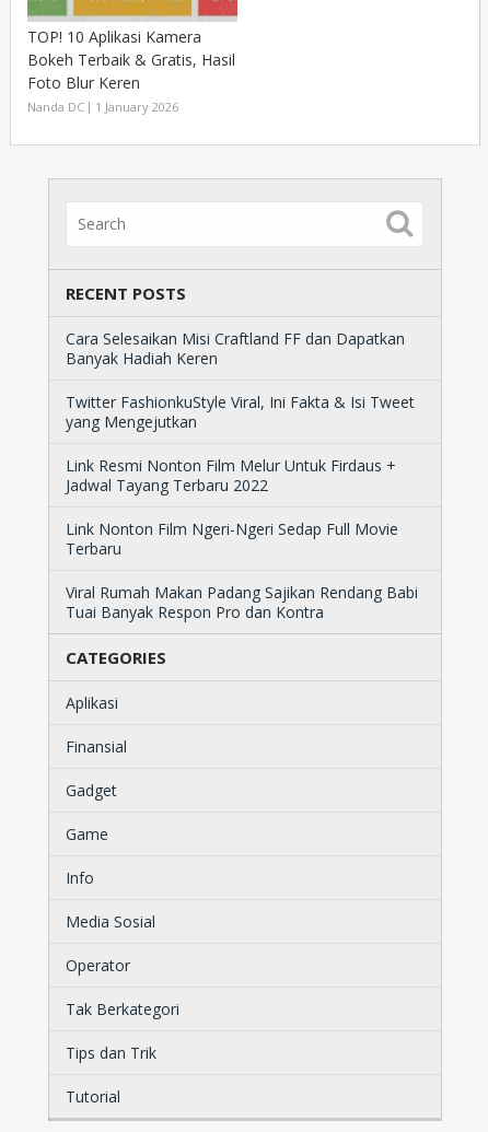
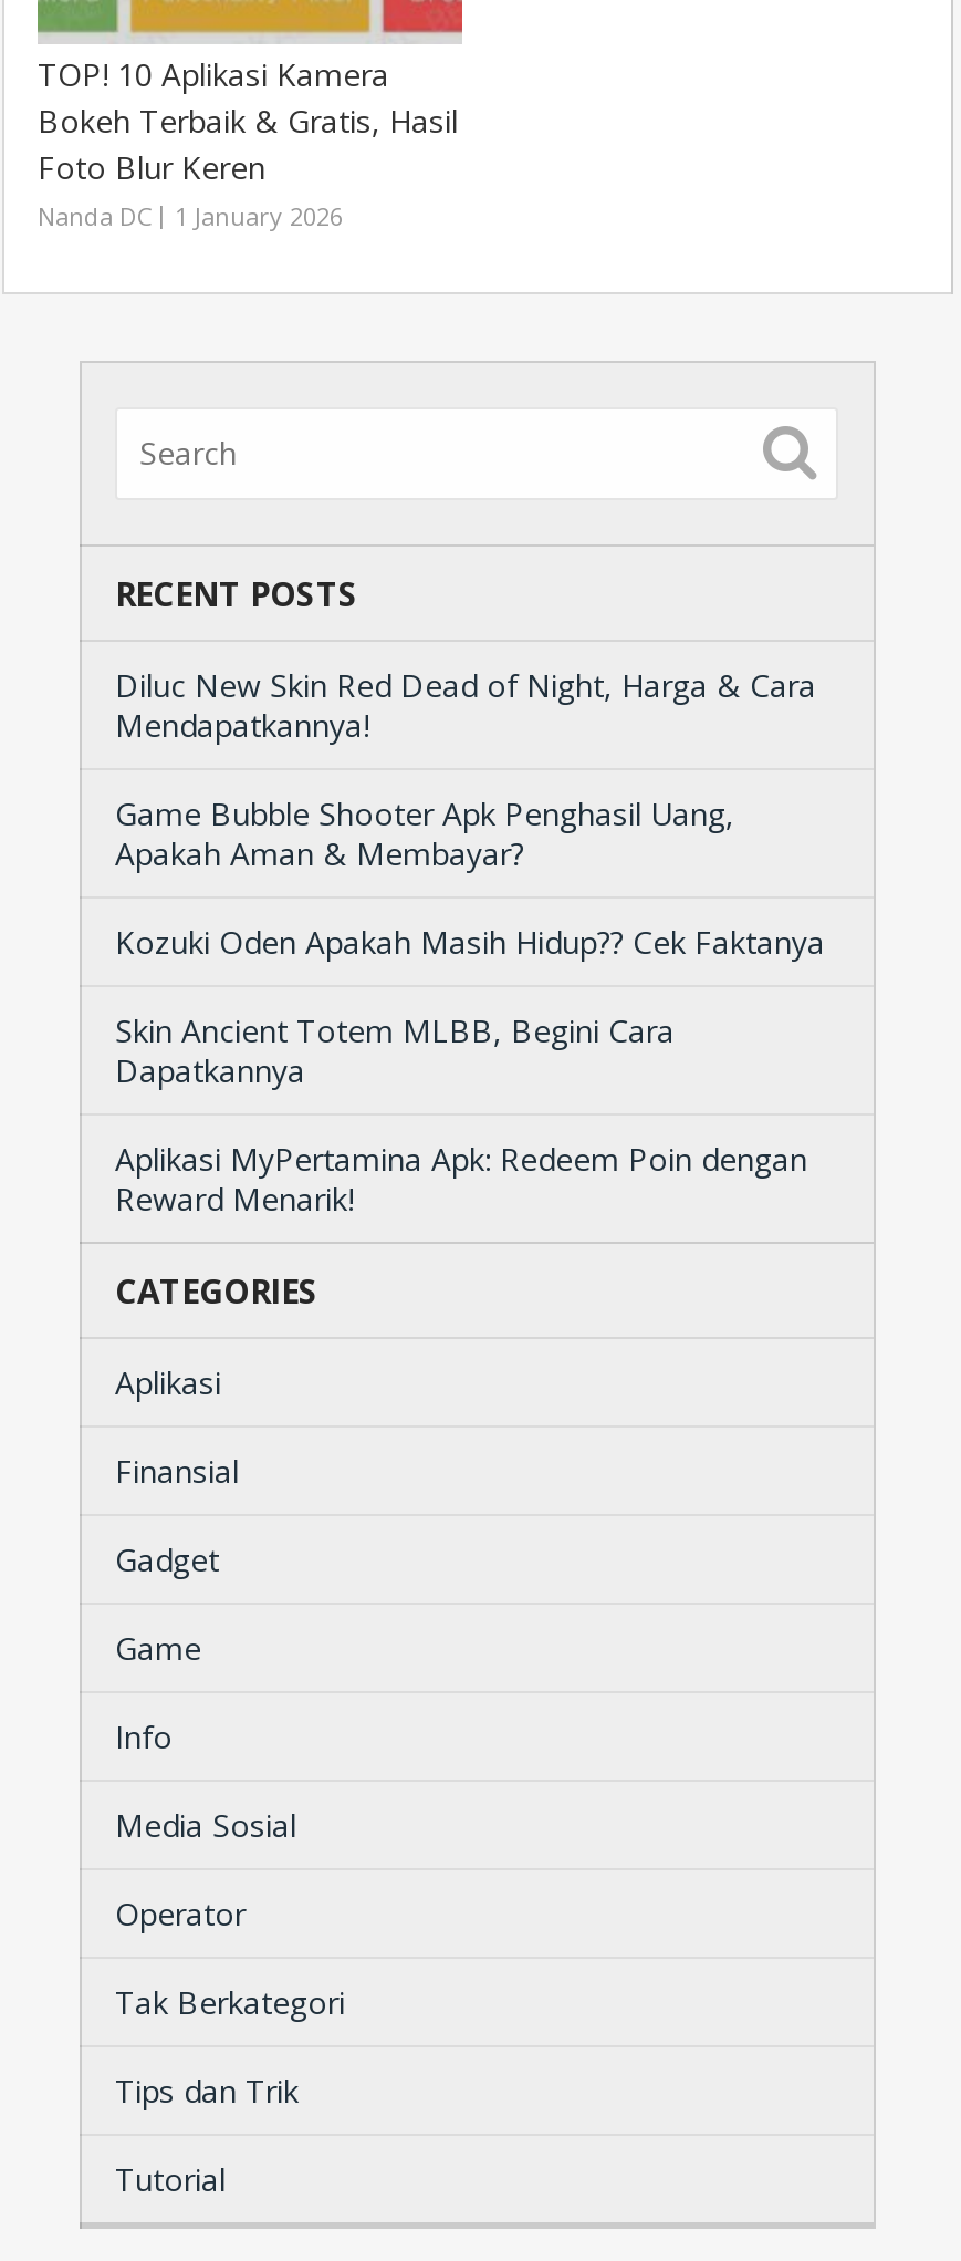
- Cara Selesaikan Misi Craftland FF dan Dapatkan
- Banyak Hadiah Keren
+ Diluc New Skin Red Dead of Night, Harga & Cara
+ Mendapatkannya!

- Twitter FashionkuStyle Viral, Ini Fakta & Isi Tweet
- yang Mengejutkan
+ Game Bubble Shooter Apk Penghasil Uang,
+ Apakah Aman & Membayar?

- Link Resmi Nonton Film Melur Untuk Firdaus +
- Jadwal Tayang Terbaru 2022
+ Kozuki Oden Apakah Masih Hidup?? Cek Faktanya

- Link Nonton Film Ngeri-Ngeri Sedap Full Movie
- Terbaru
+ Skin Ancient Totem MLBB, Begini Cara
+ Dapatkannya

- Viral Rumah Makan Padang Sajikan Rendang Babi
- Tuai Banyak Respon Pro dan Kontra
+ Aplikasi MyPertamina Apk: Redeem Poin dengan
+ Reward Menarik!
